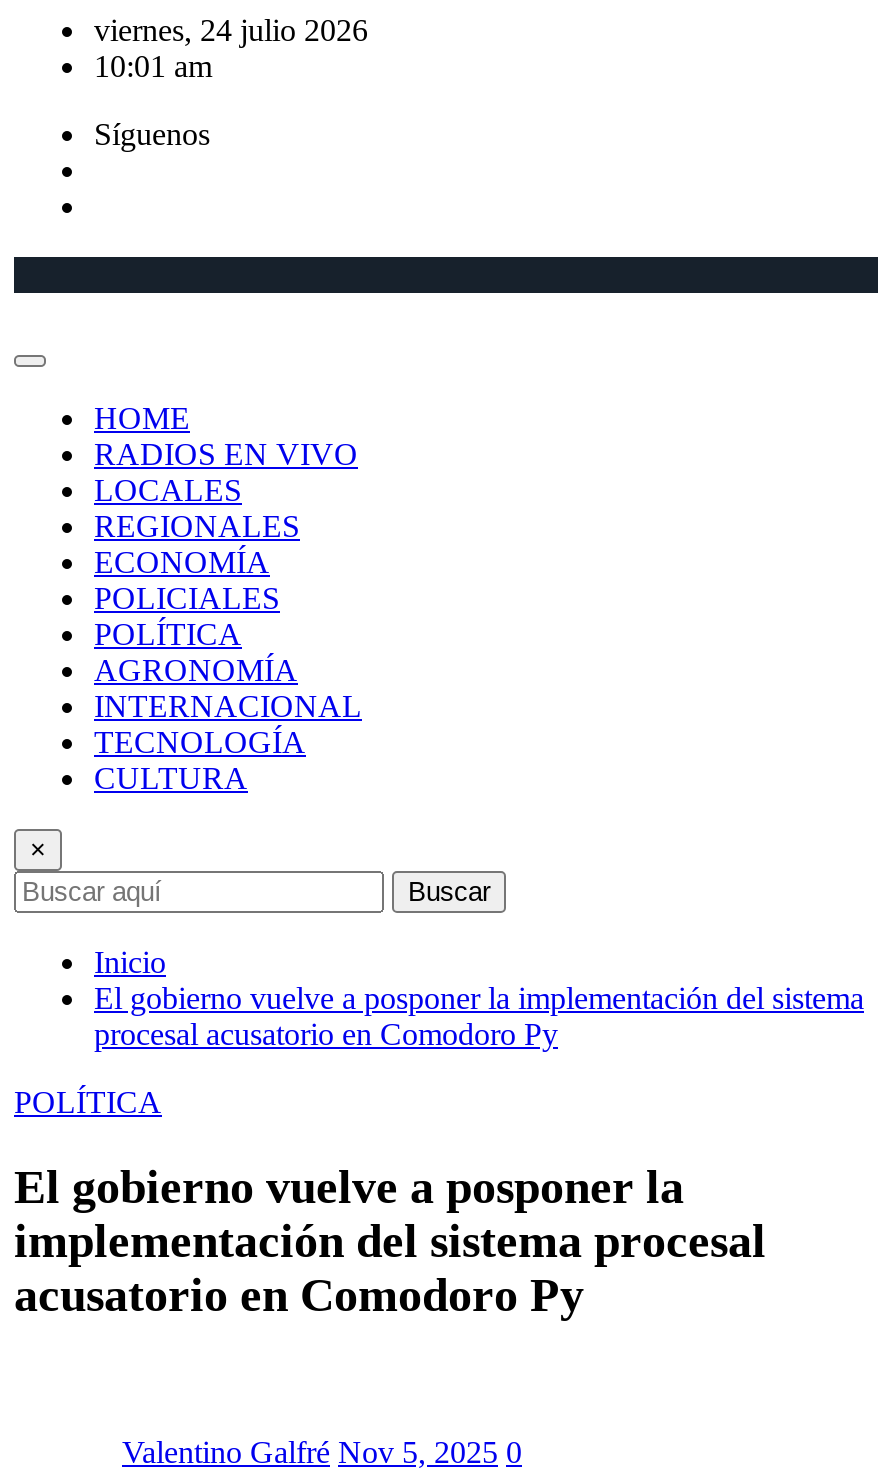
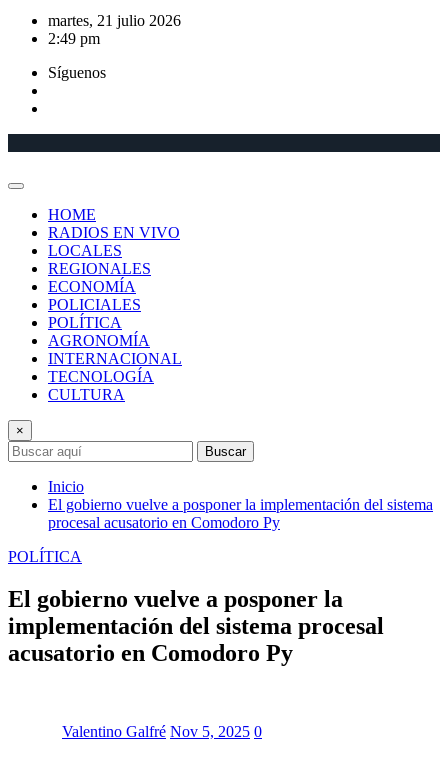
- viernes, 24 julio 2026
- 10:01 am
+ martes, 21 julio 2026
+ 2:49 pm
